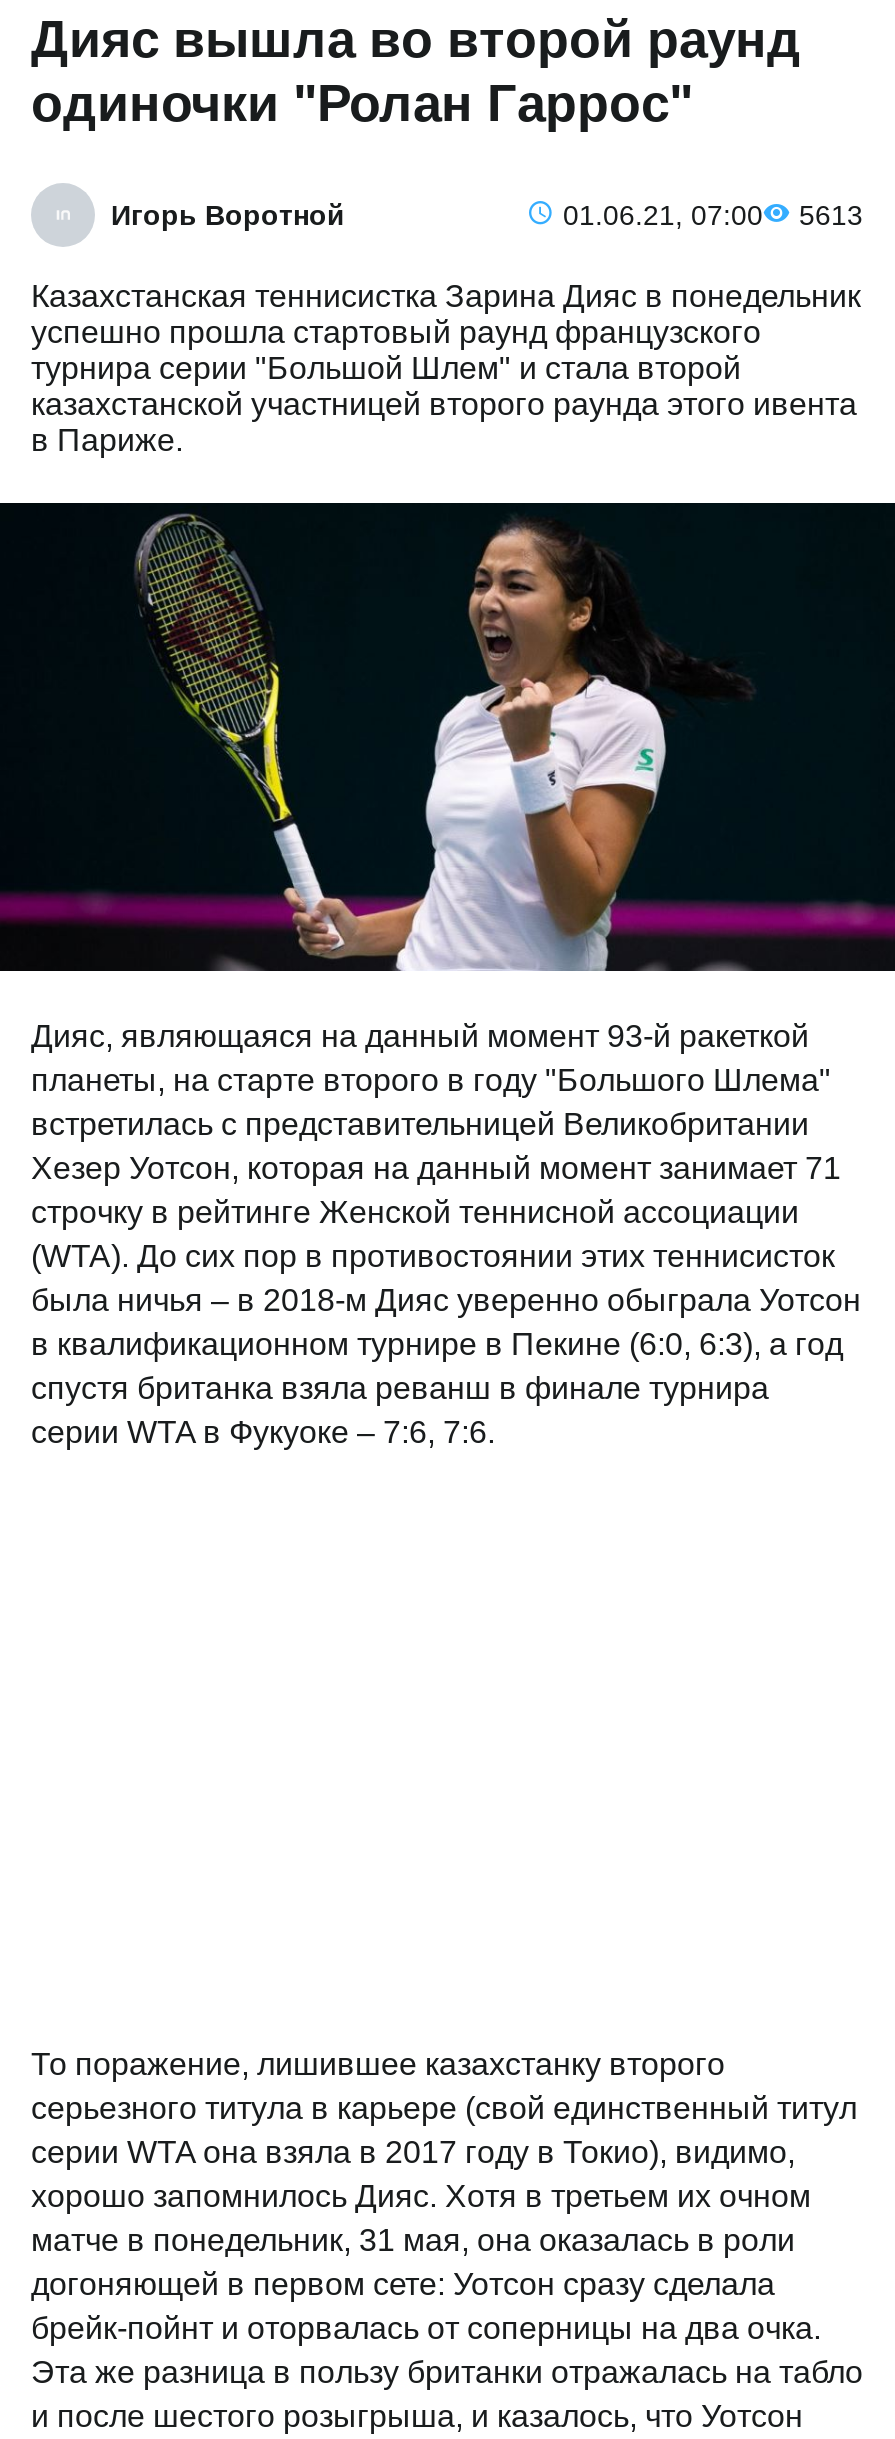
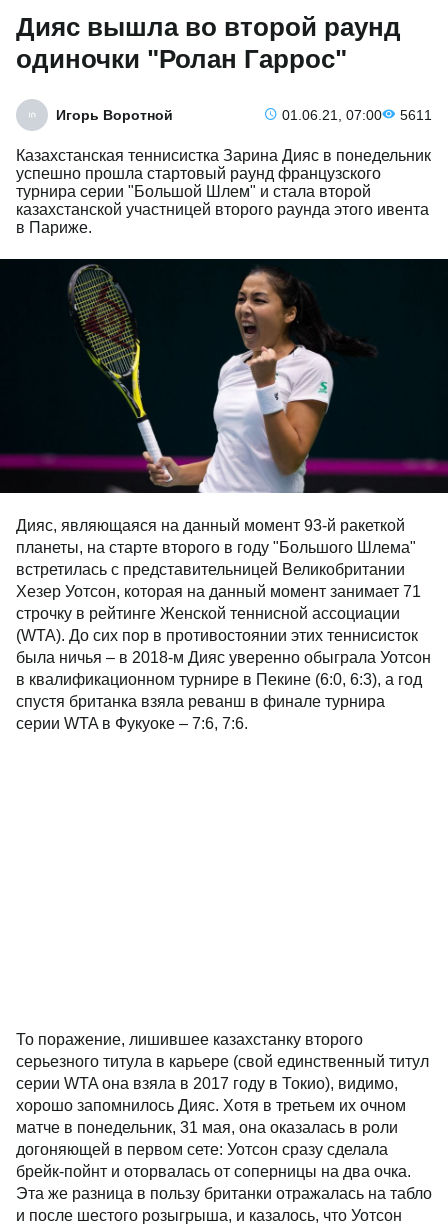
- 01.06.21, 07:00 5613
+ 01.06.21, 07:00 5611
